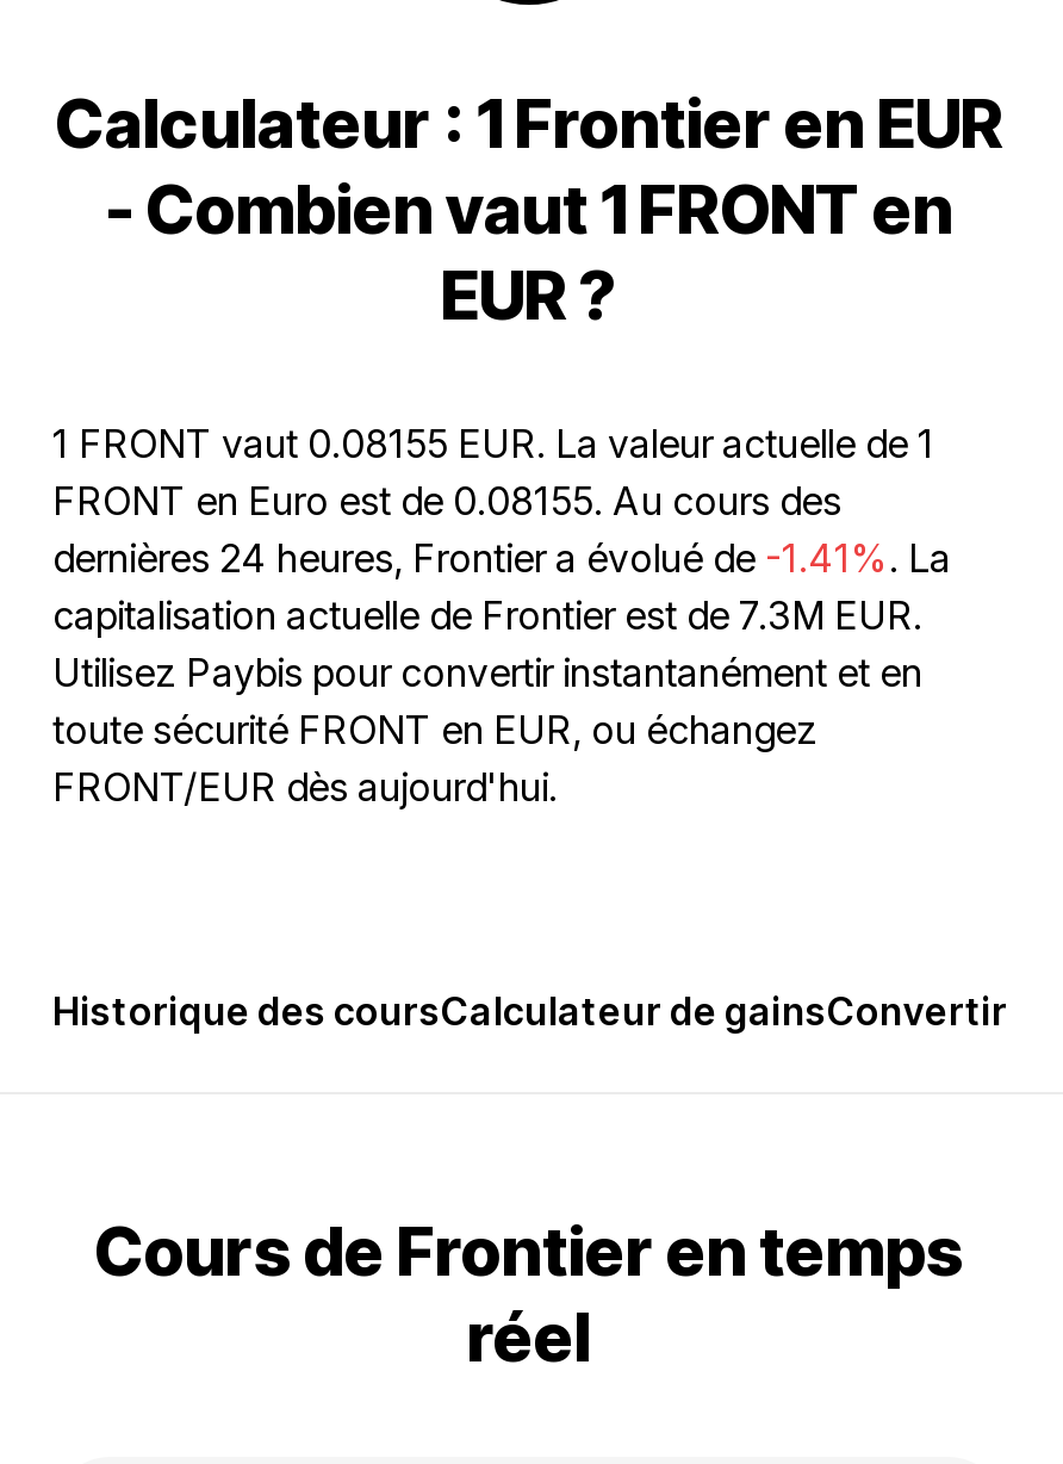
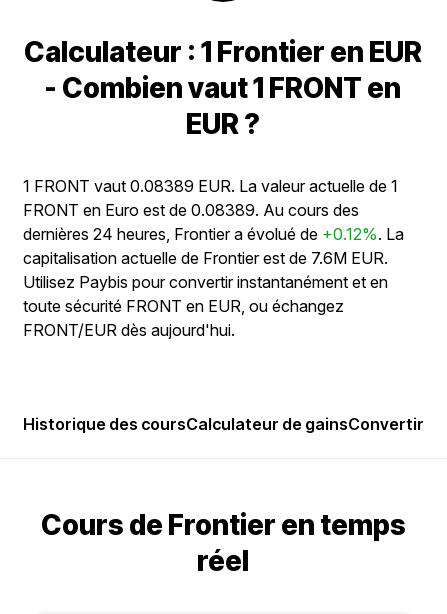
- 1 FRONT vaut 0.08155 EUR. La valeur actuelle de 1
+ 1 FRONT vaut 0.08389 EUR. La valeur actuelle de 1

- FRONT en Euro est de 0.08155. Au cours des
+ FRONT en Euro est de 0.08389. Au cours des

- dernières 24 heures, Frontier a évolué de -1.41%. La
+ dernières 24 heures, Frontier a évolué de +0.12%. La

- capitalisation actuelle de Frontier est de 7.3M EUR.
+ capitalisation actuelle de Frontier est de 7.6M EUR.
